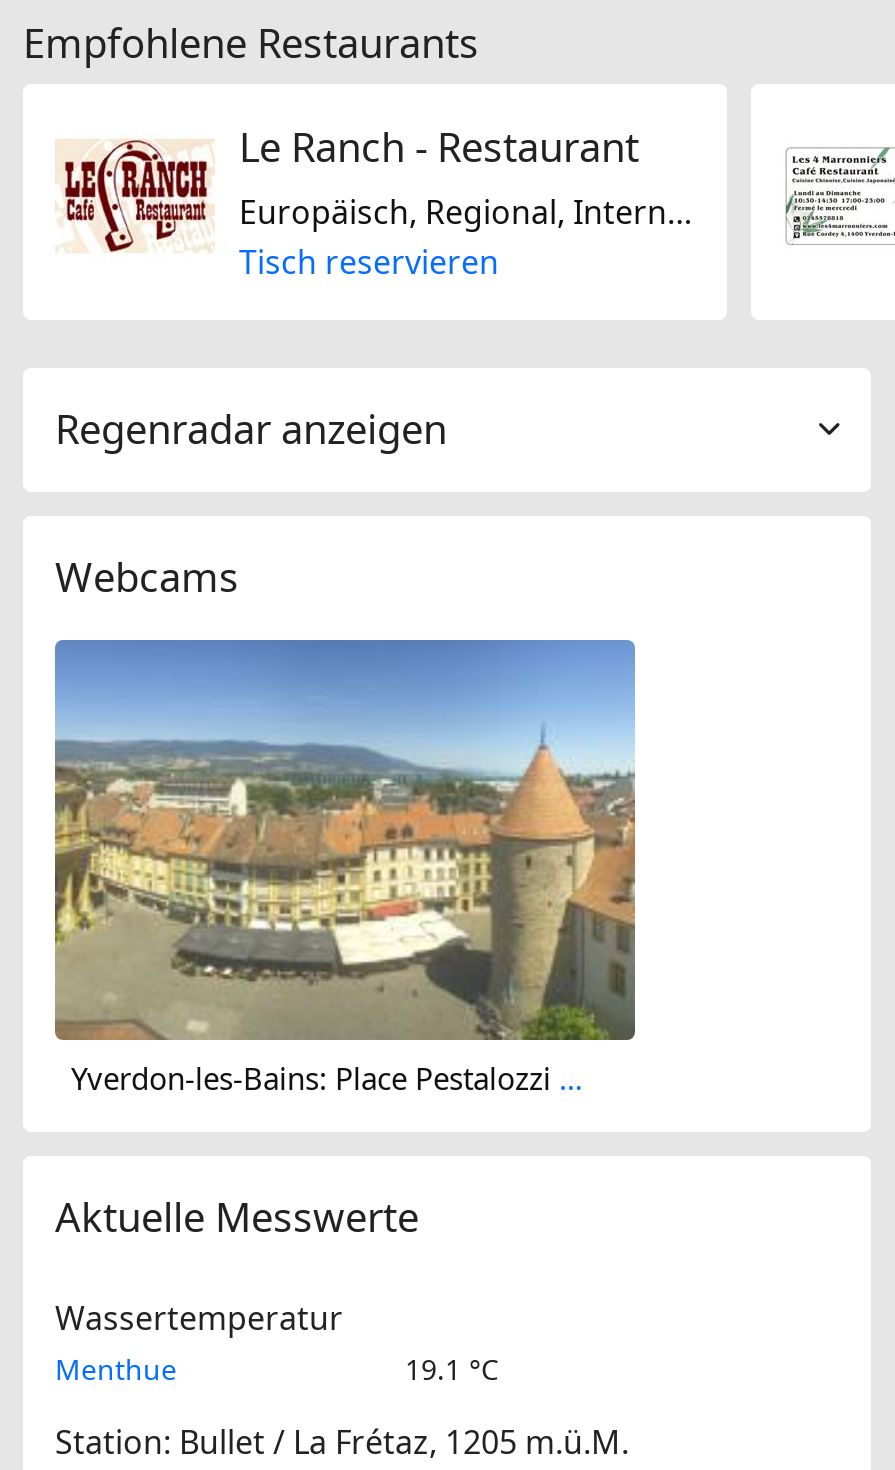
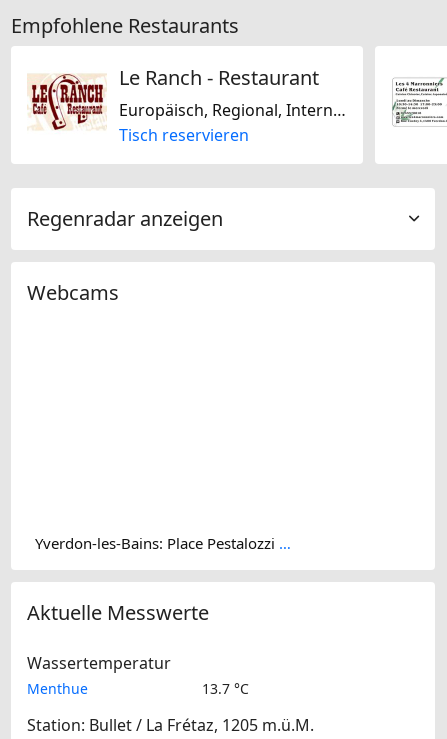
- [image]

- 19.1 °C
+ 13.7 °C
